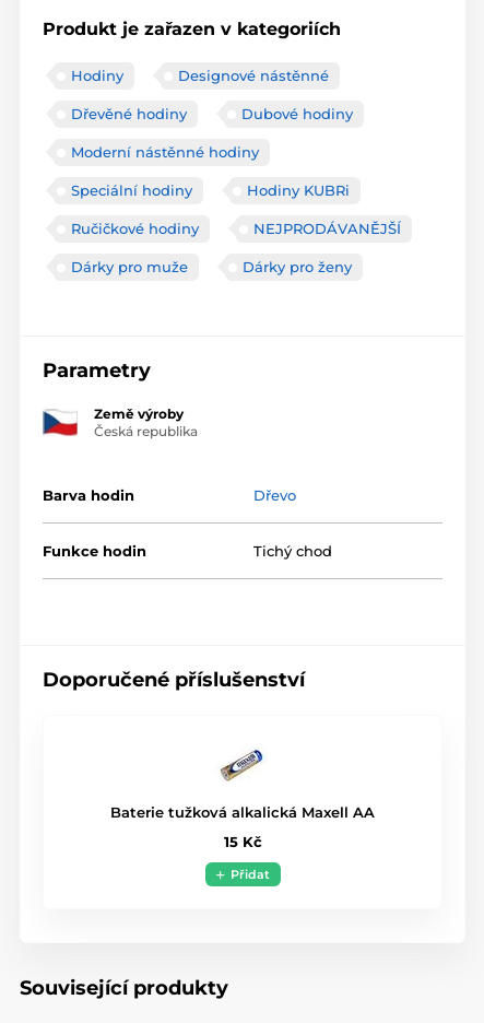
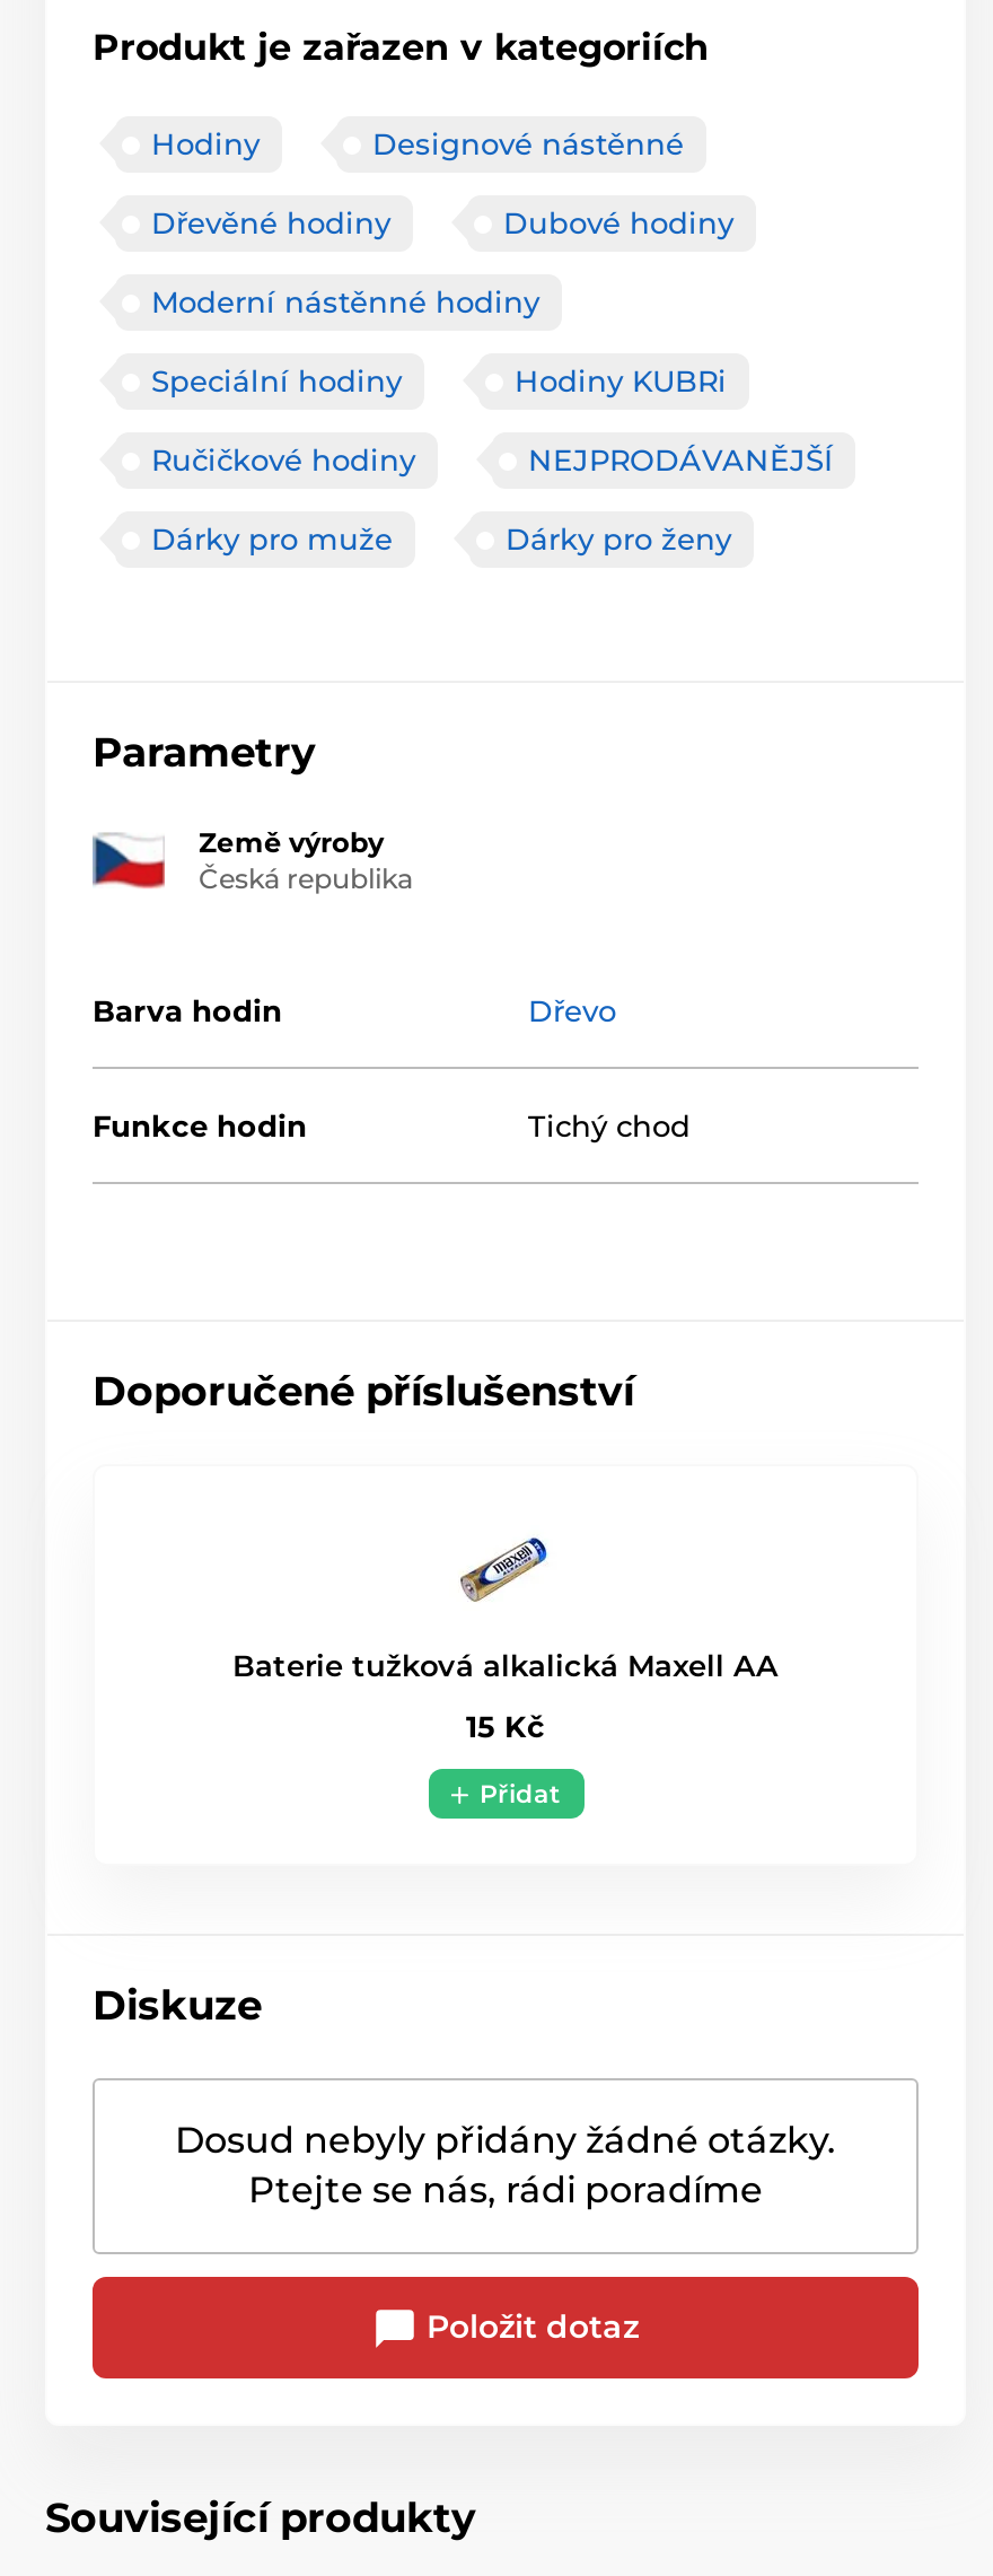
+ Diskuze
+ Dosud nebyly přidány žádné otázky.
+ Ptejte se nás, rádi poradíme
+ Položit dotaz
